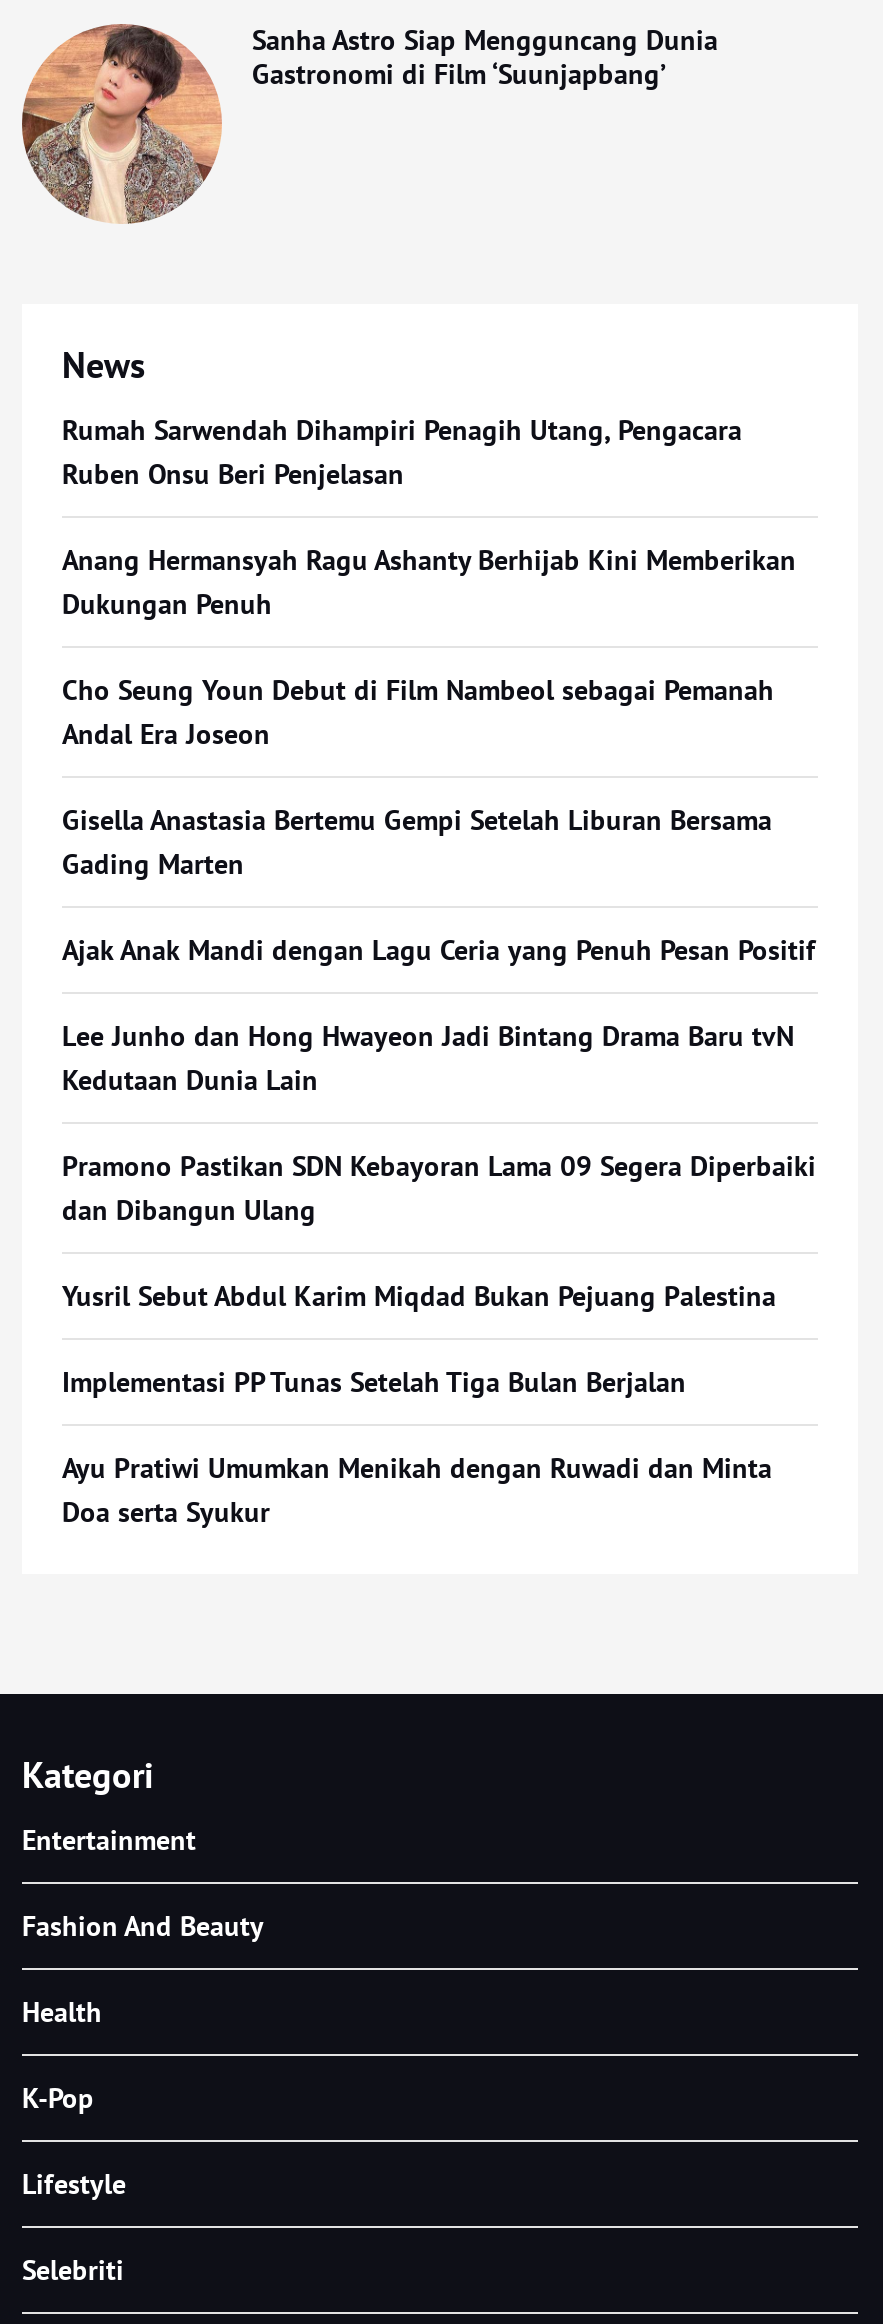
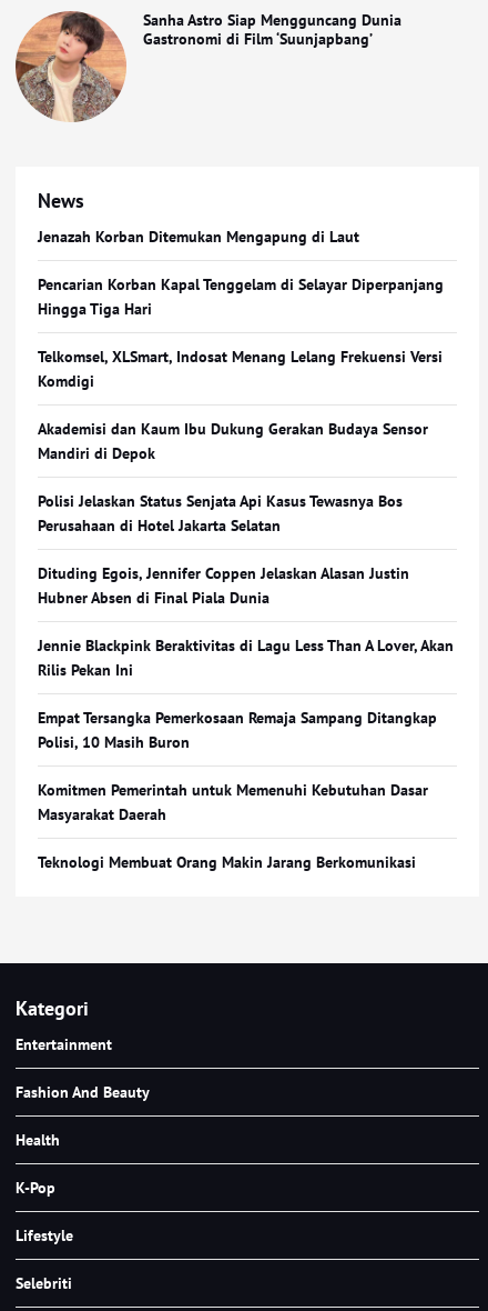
- Rumah Sarwendah Dihampiri Penagih Utang, Pengacara
- Ruben Onsu Beri Penjelasan
+ Jenazah Korban Ditemukan Mengapung di Laut

- Anang Hermansyah Ragu Ashanty Berhijab Kini Memberikan
- Dukungan Penuh
+ Pencarian Korban Kapal Tenggelam di Selayar Diperpanjang
+ Hingga Tiga Hari

- Cho Seung Youn Debut di Film Nambeol sebagai Pemanah
- Andal Era Joseon
+ Telkomsel, XLSmart, Indosat Menang Lelang Frekuensi Versi
+ Komdigi

- Gisella Anastasia Bertemu Gempi Setelah Liburan Bersama
- Gading Marten
+ Akademisi dan Kaum Ibu Dukung Gerakan Budaya Sensor
+ Mandiri di Depok

- Ajak Anak Mandi dengan Lagu Ceria yang Penuh Pesan Positif
+ Polisi Jelaskan Status Senjata Api Kasus Tewasnya Bos
+ Perusahaan di Hotel Jakarta Selatan

- Lee Junho dan Hong Hwayeon Jadi Bintang Drama Baru tvN
- Kedutaan Dunia Lain
+ Dituding Egois, Jennifer Coppen Jelaskan Alasan Justin
+ Hubner Absen di Final Piala Dunia

- Pramono Pastikan SDN Kebayoran Lama 09 Segera Diperbaiki
- dan Dibangun Ulang
+ Jennie Blackpink Beraktivitas di Lagu Less Than A Lover, Akan
+ Rilis Pekan Ini

- Yusril Sebut Abdul Karim Miqdad Bukan Pejuang Palestina
+ Empat Tersangka Pemerkosaan Remaja Sampang Ditangkap
+ Polisi, 10 Masih Buron

- Implementasi PP Tunas Setelah Tiga Bulan Berjalan
+ Komitmen Pemerintah untuk Memenuhi Kebutuhan Dasar
+ Masyarakat Daerah

- Ayu Pratiwi Umumkan Menikah dengan Ruwadi dan Minta
- Doa serta Syukur
+ Teknologi Membuat Orang Makin Jarang Berkomunikasi
